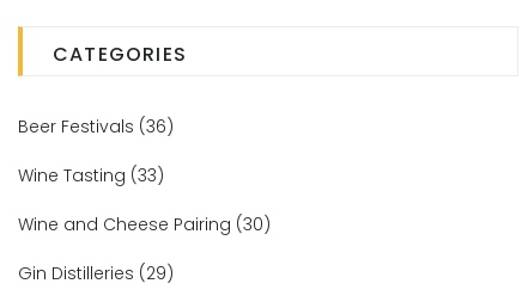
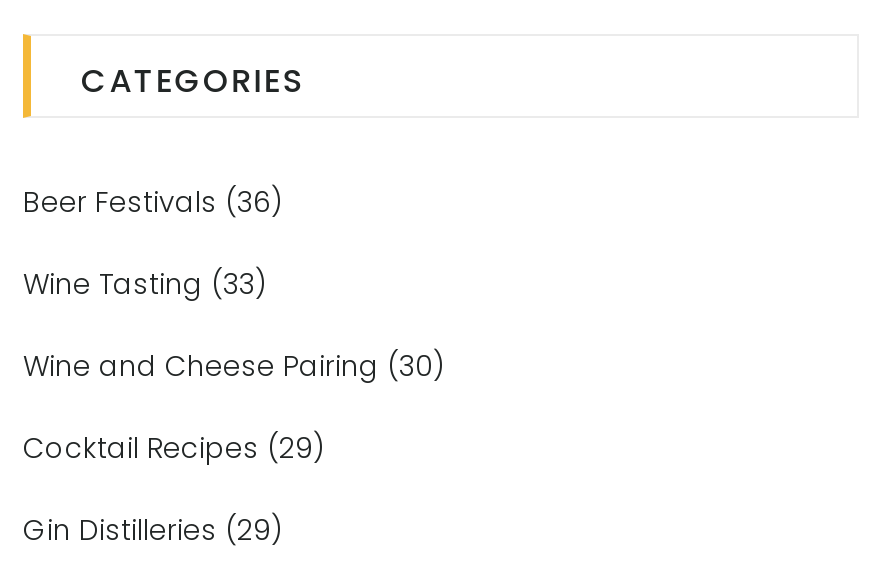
+ Cocktail Recipes (29)
